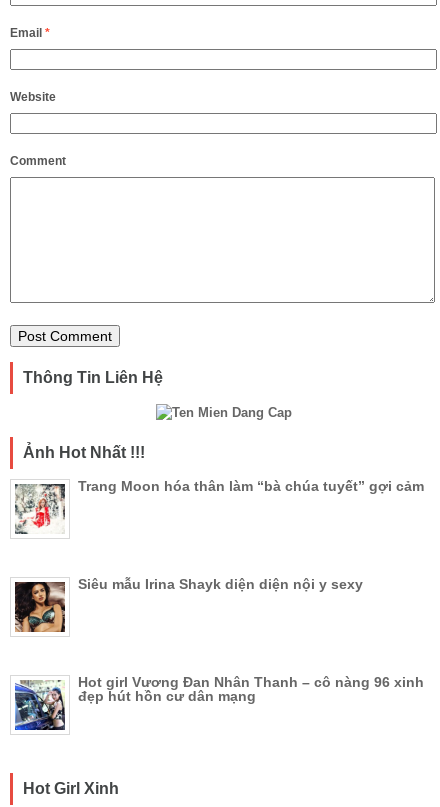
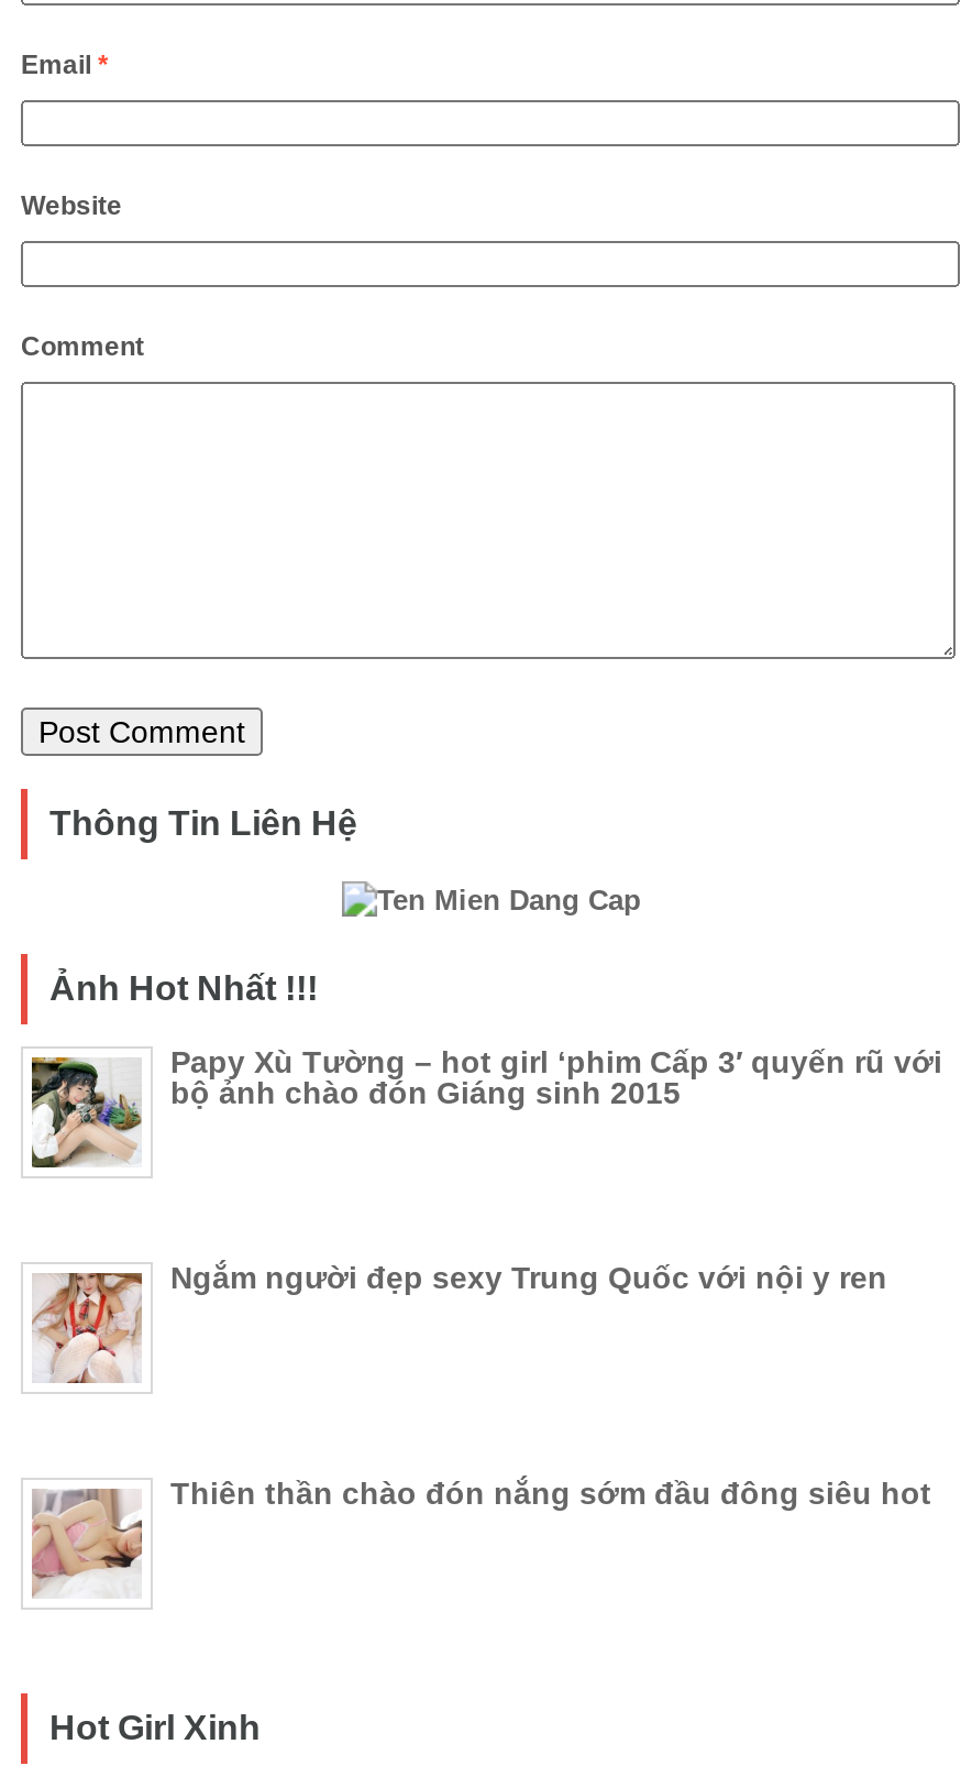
- [image]
- Trang Moon hóa thân làm “bà chúa tuyết” gợi cảm
+ [image]
+ Papy Xù Tường – hot girl ‘phim Cấp 3′ quyến rũ với
+ bộ ảnh chào đón Giáng sinh 2015

- [image]
- Siêu mẫu Irina Shayk diện diện nội y sexy
+ [image]
+ Ngắm người đẹp sexy Trung Quốc với nội y ren

- [image]
- Hot girl Vương Đan Nhân Thanh – cô nàng 96 xinh
- đẹp hút hồn cư dân mạng
+ [image]
+ Thiên thần chào đón nắng sớm đầu đông siêu hot
